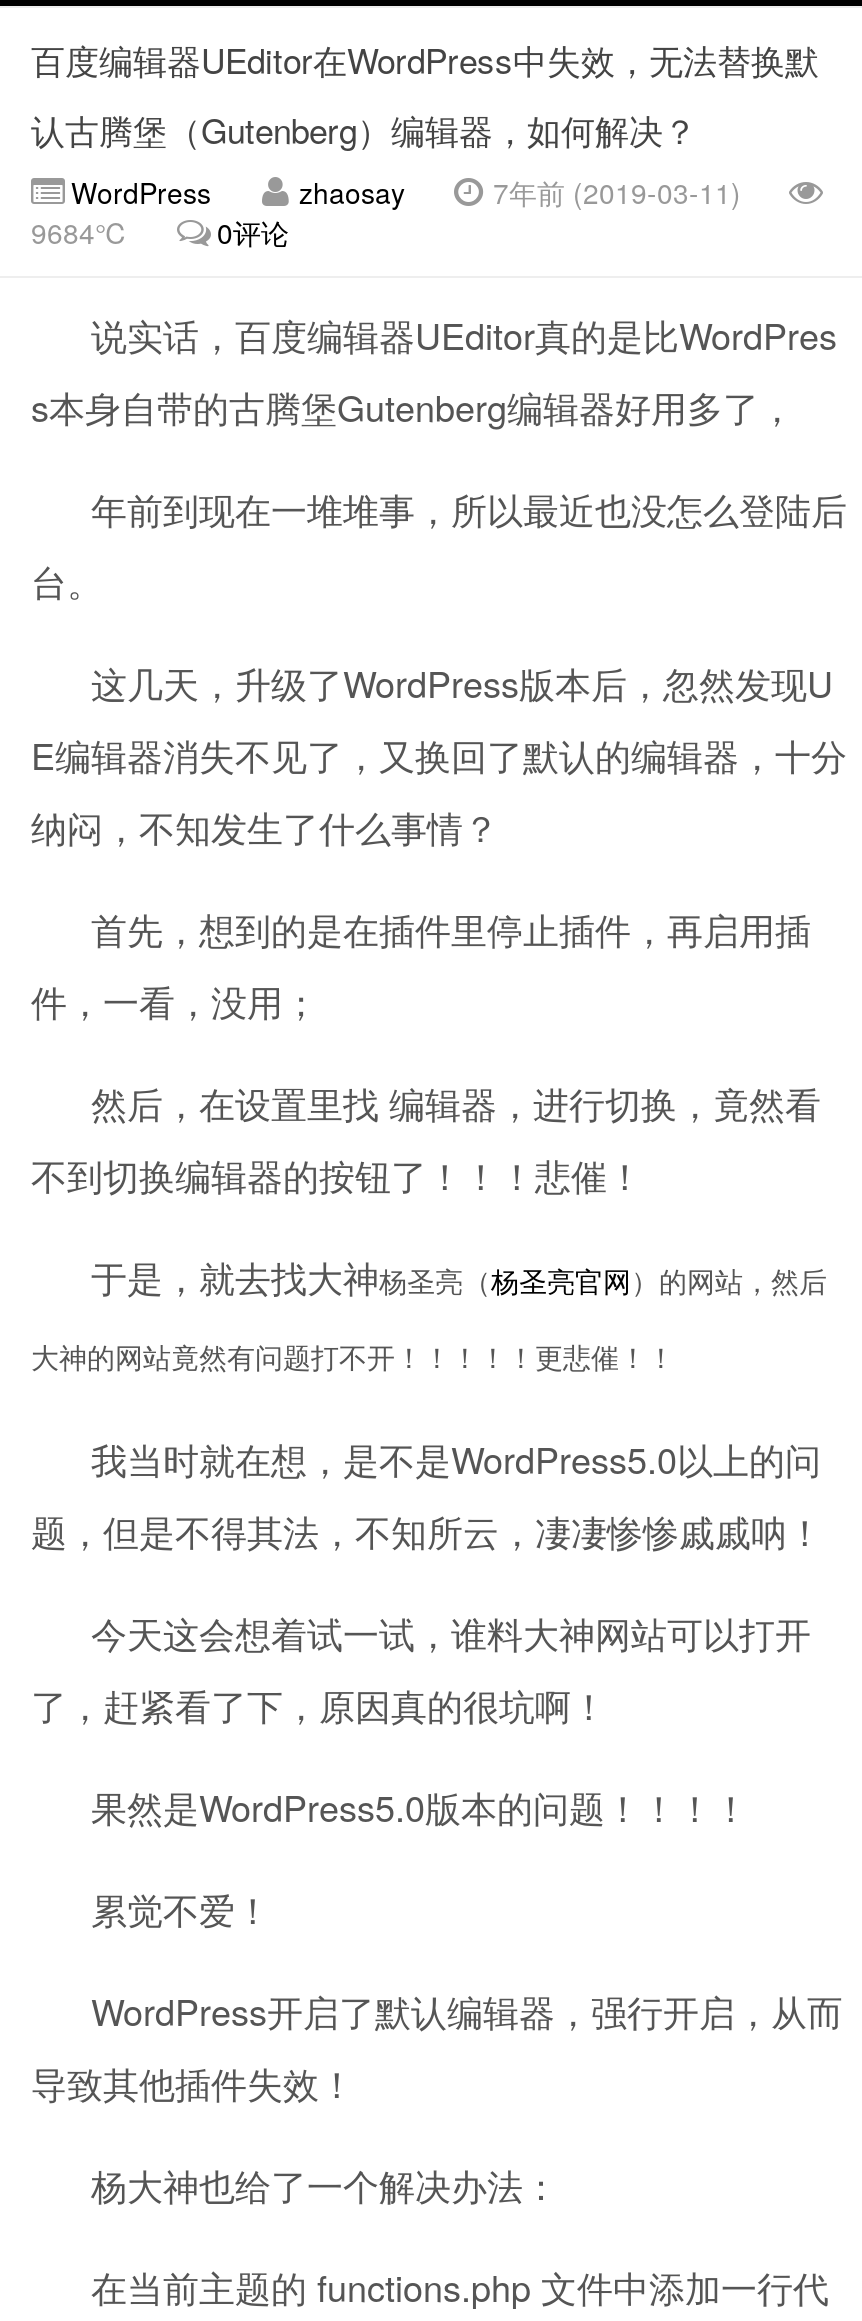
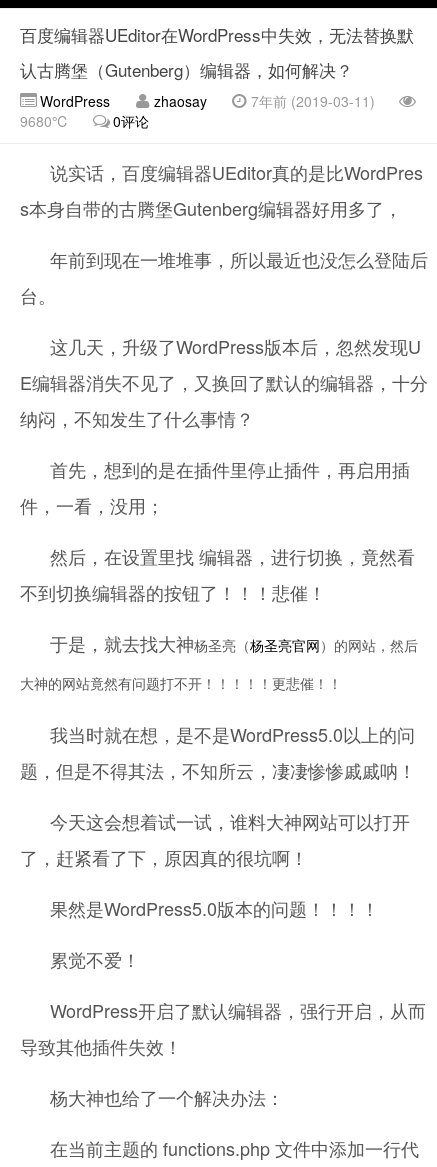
- 9684℃
+ 9680℃
